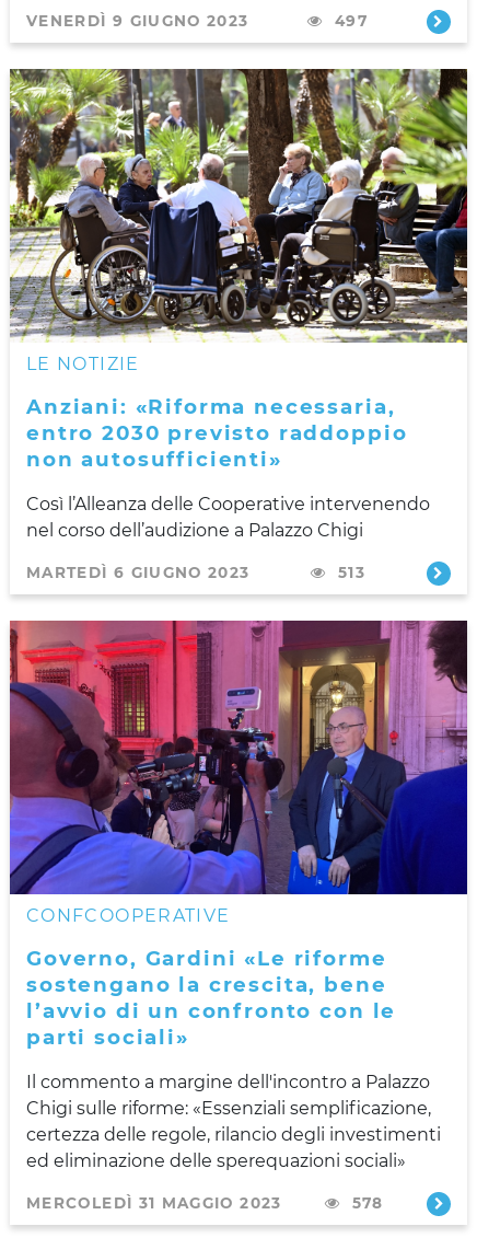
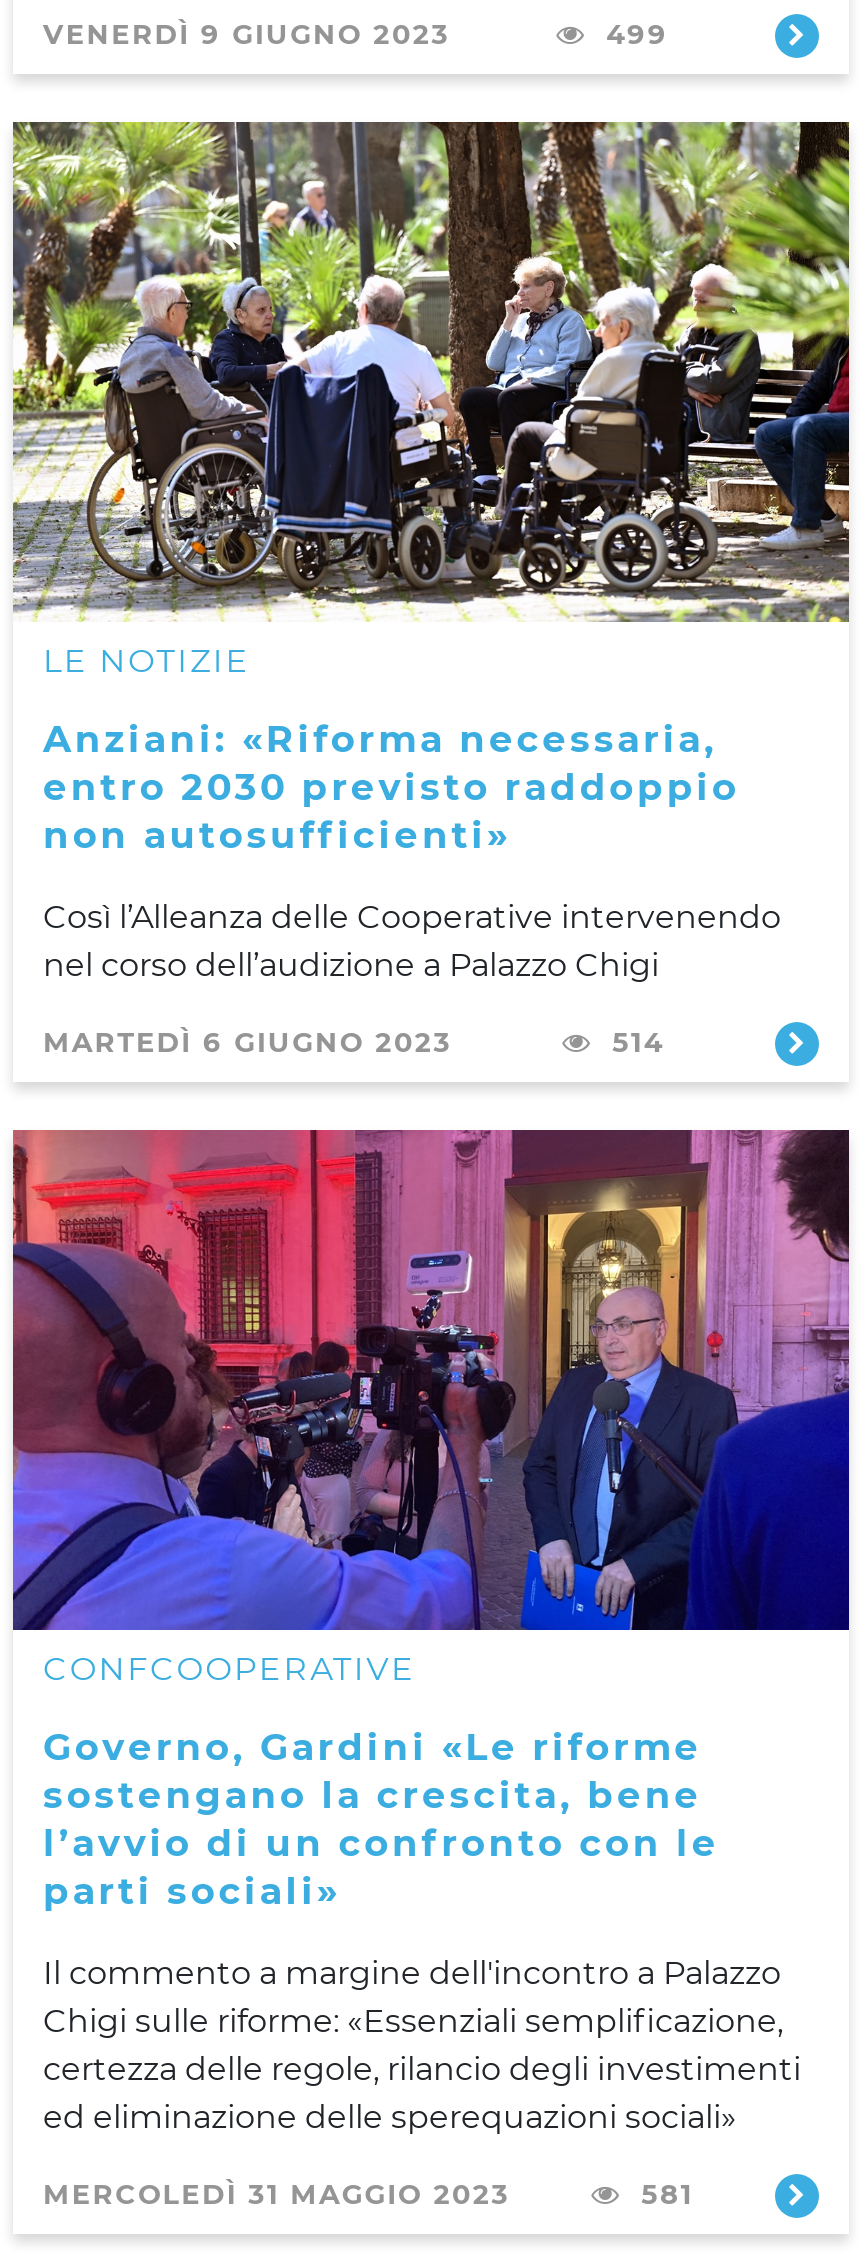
- 497
+ 499

- 513
+ 514

- 578
+ 581
